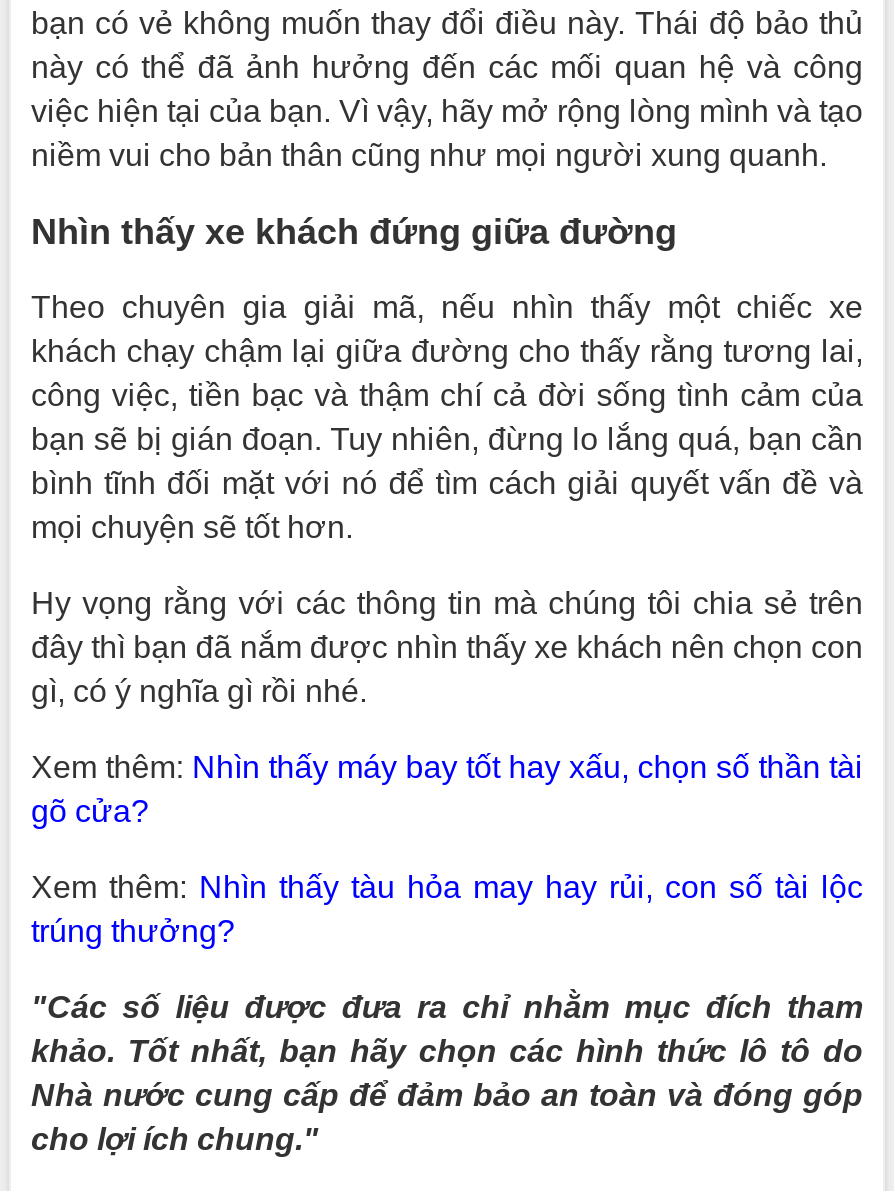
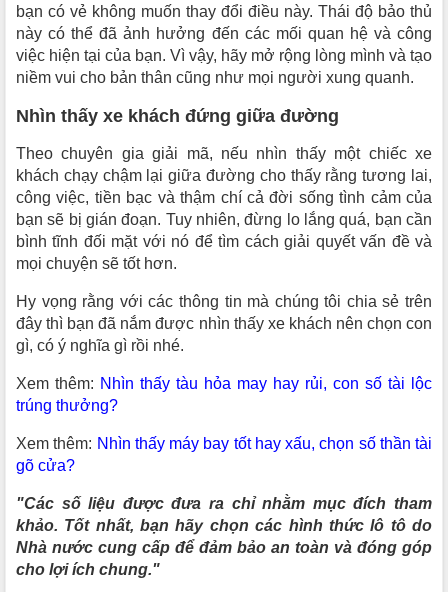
moved down: Xem thêm: Nhìn thấy máy bay tốt hay xấu, chọn số thần tài | gõ cửa?

moved up: Xem thêm: Nhìn thấy tàu hỏa may hay rủi, con số tài lộc | trúng thưởng?
